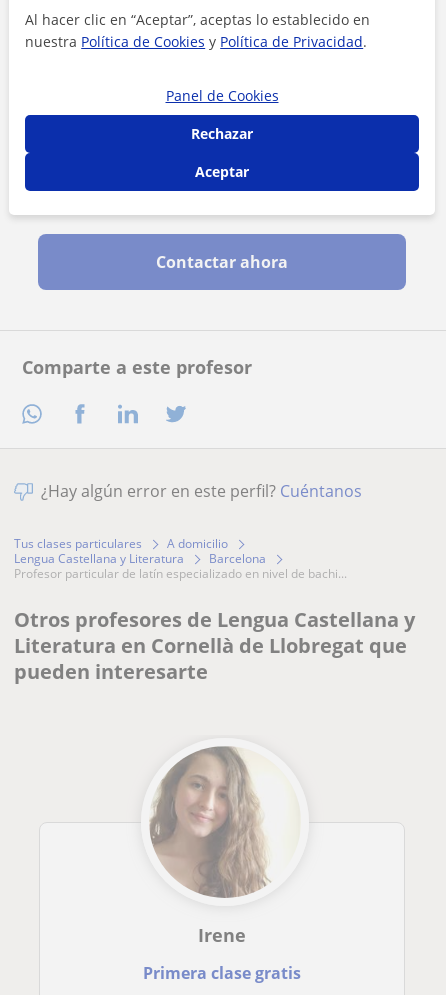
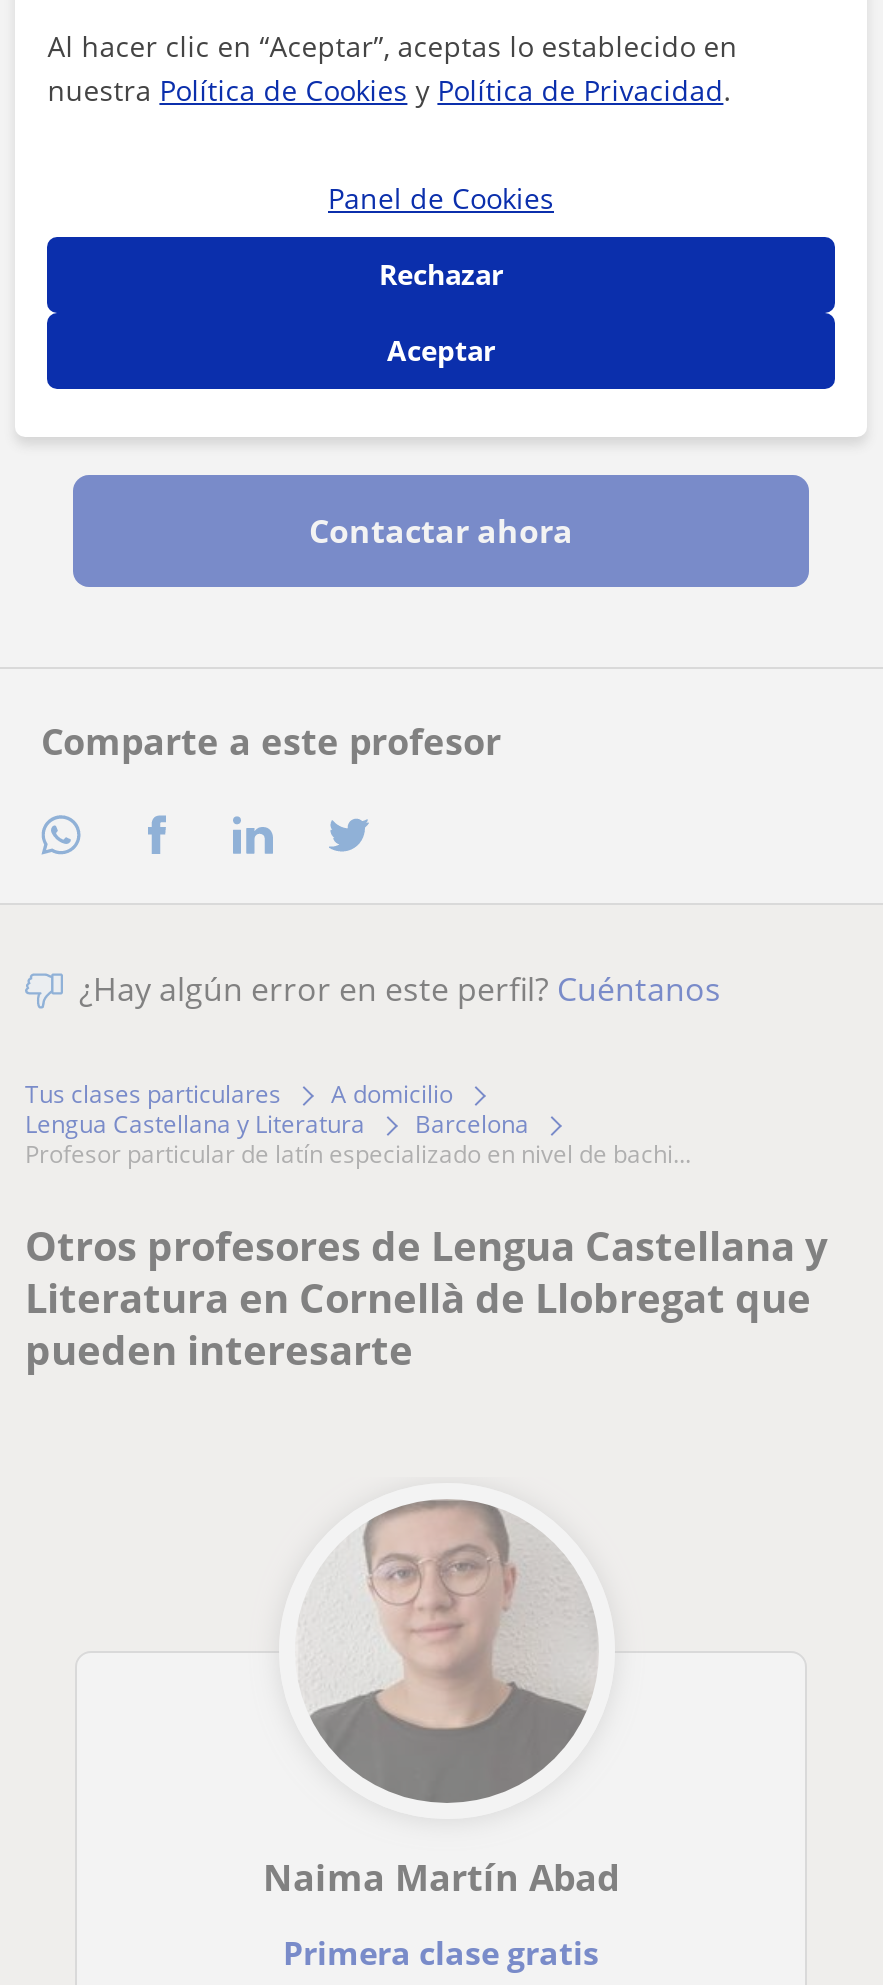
- [image]
- Irene
+ [image]
+ Naima Martín Abad
